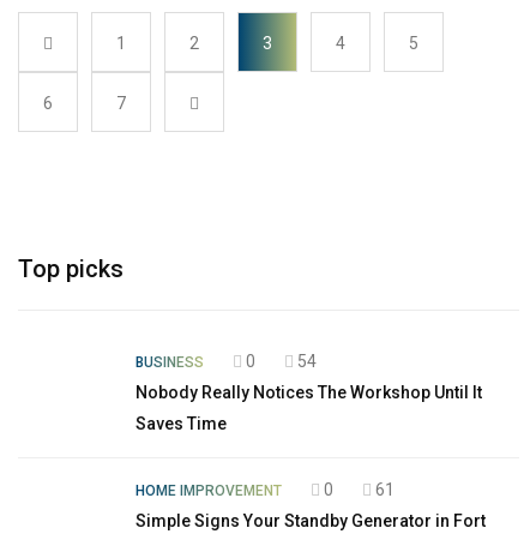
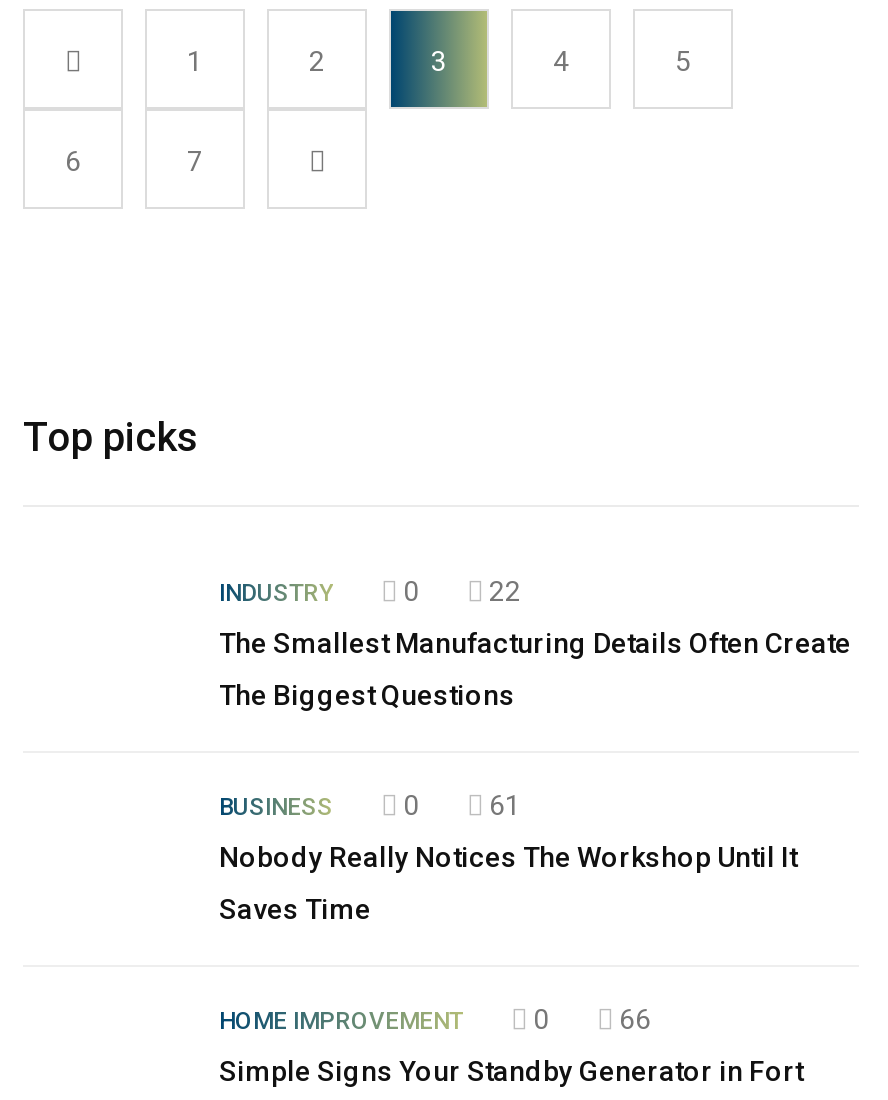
+ INDUSTRY
+ 0
+ 22
+ The Smallest Manufacturing Details Often Create
+ The Biggest Questions

- 0 54
+ 0 61

- 0 61
+ 0 66
